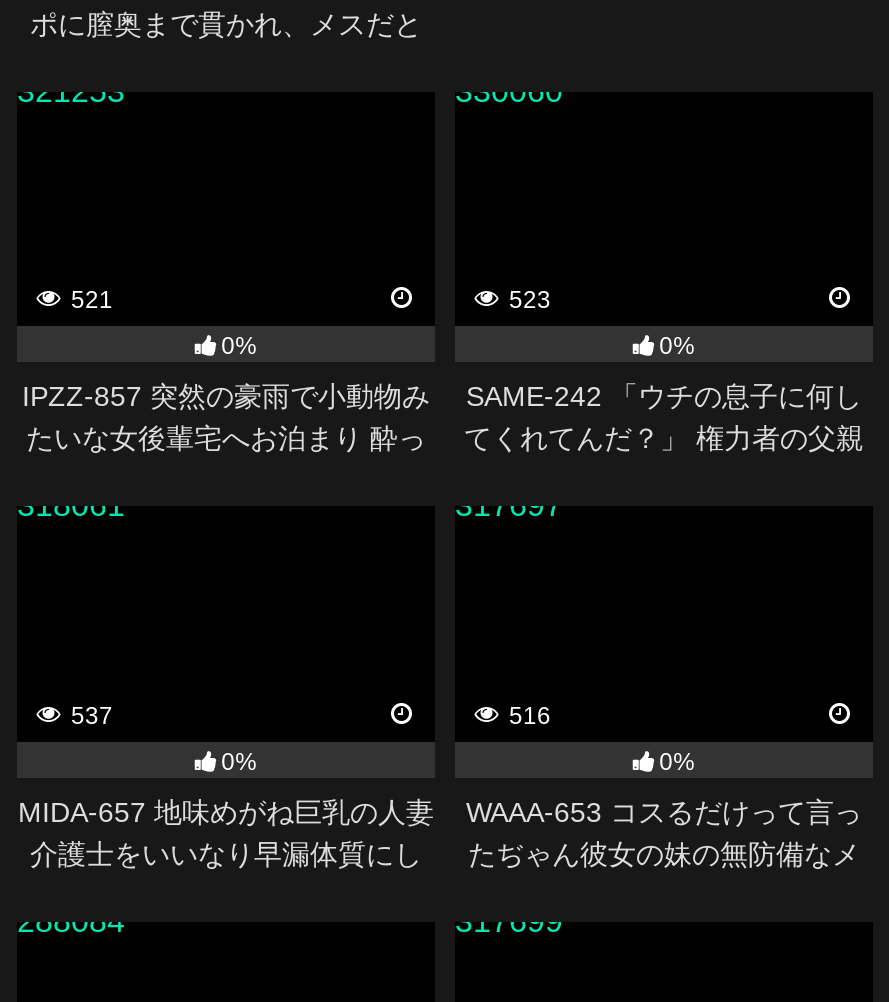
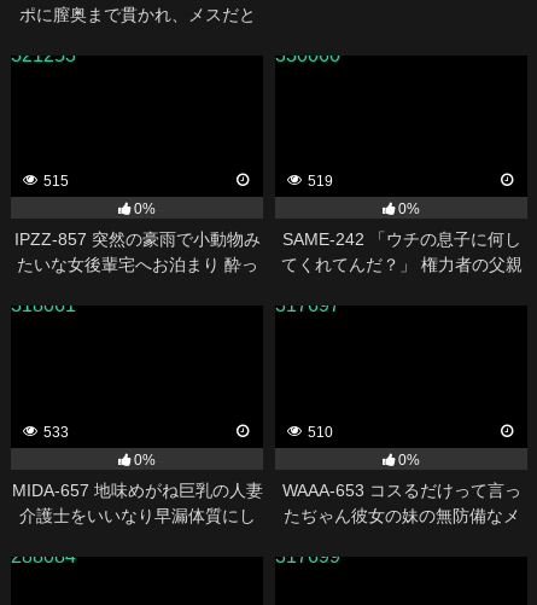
- 521
+ 515

- 523
+ 519

- 537
+ 533

- 516
+ 510
